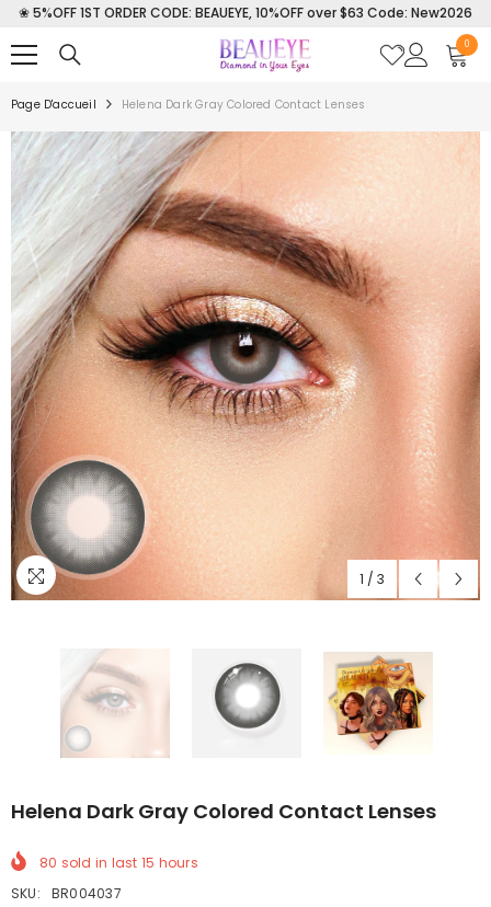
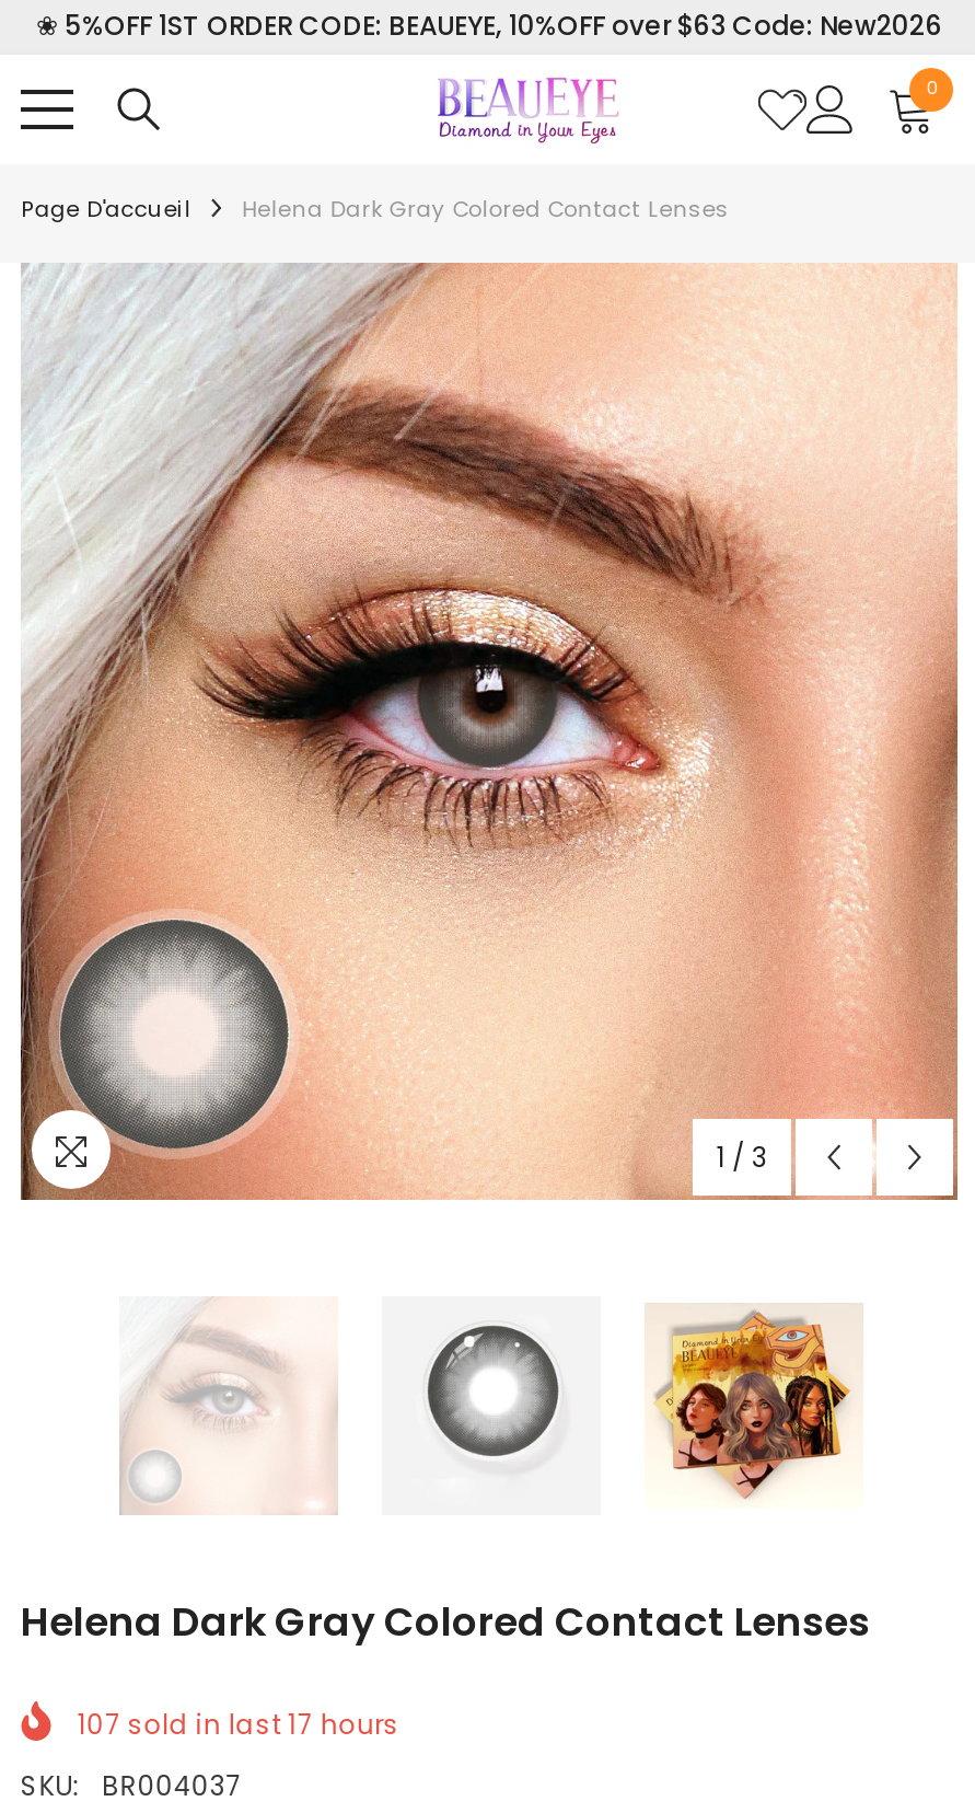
- 80 sold in last 15 hours
+ 107 sold in last 17 hours
